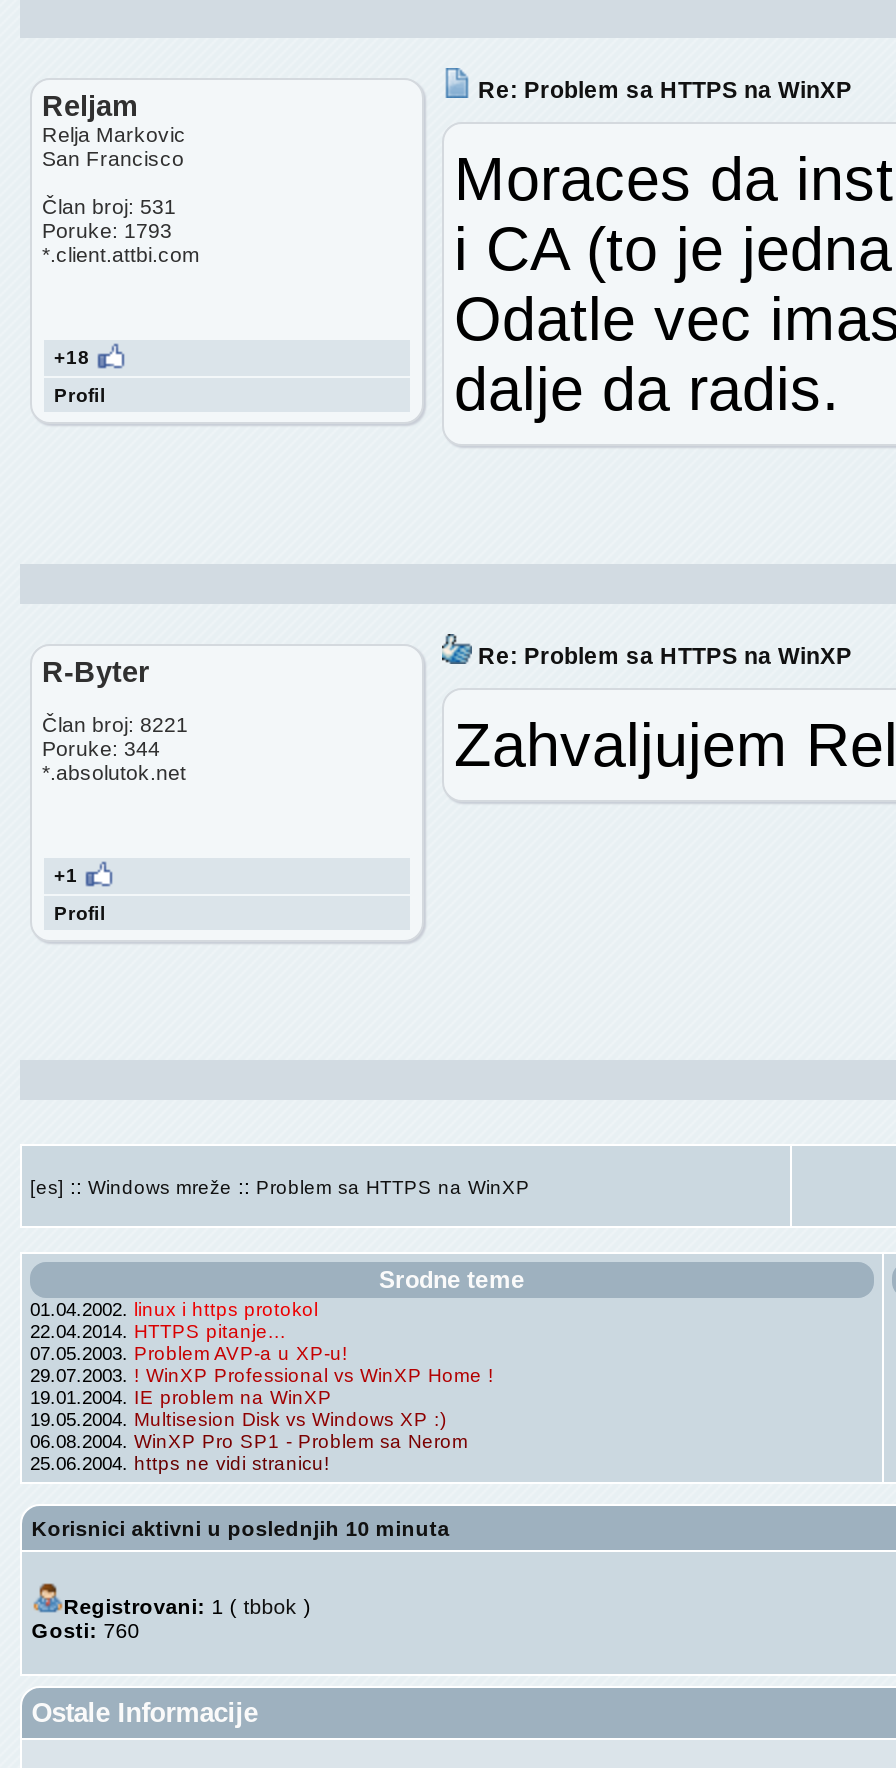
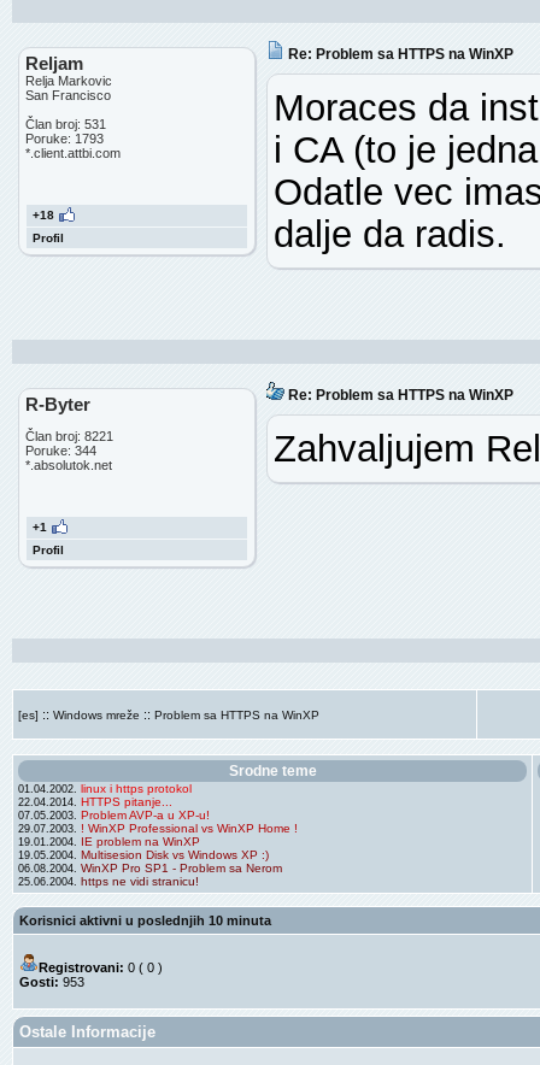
- Registrovani: 1 (tbbok)
- Gosti:760
+ Registrovani: 0 ( 0 )
+ Gosti:953
